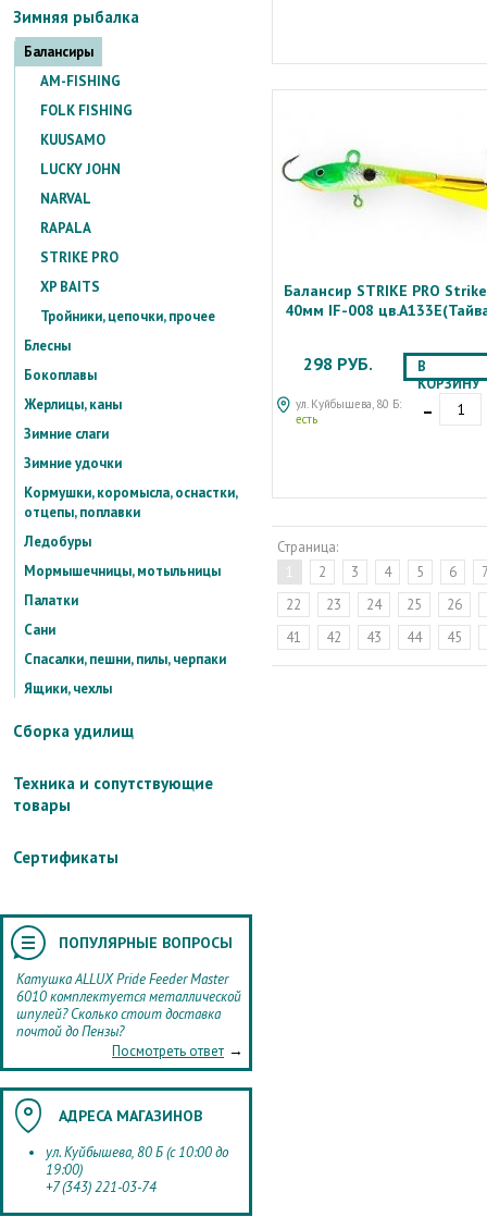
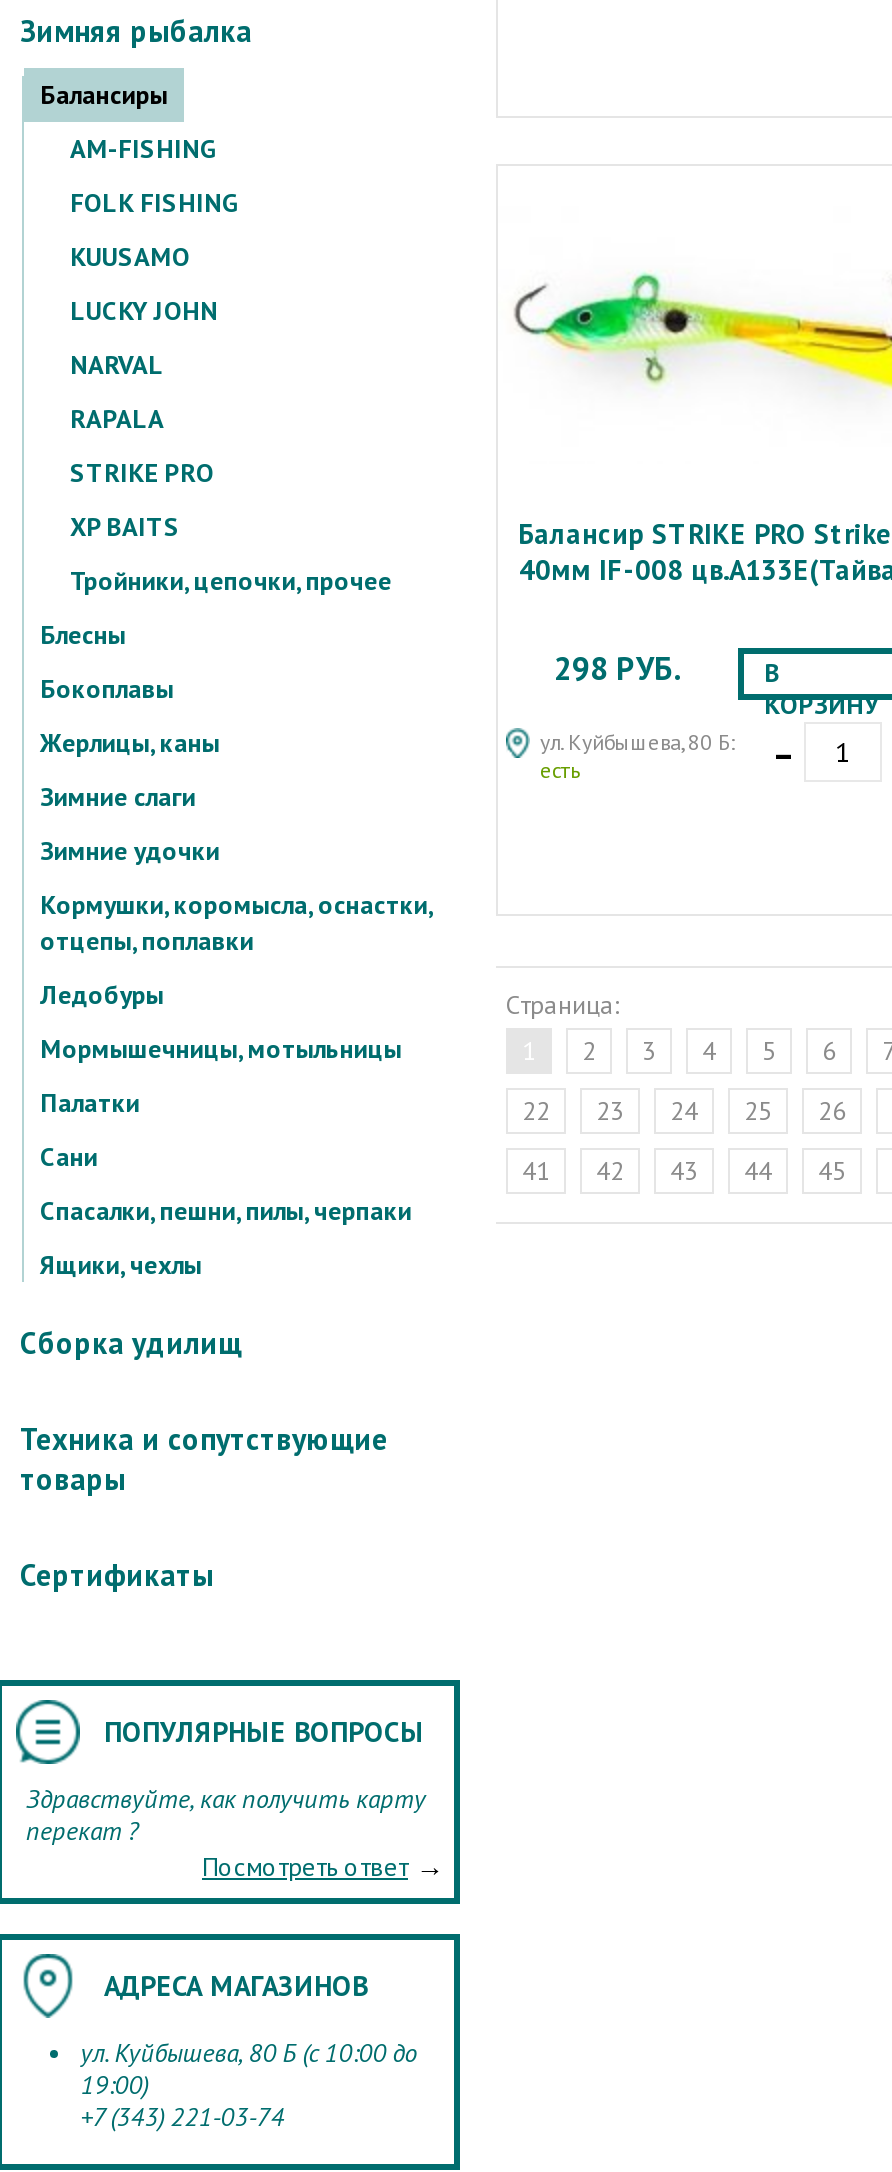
- Катушка ALLUX Pride Feeder Master
- 6010 комплектуется металлической
- шпулей? Сколько стоит доставка
- почтой до Пензы?
+ Здравствуйте, как получить карту
+ перекат ?
